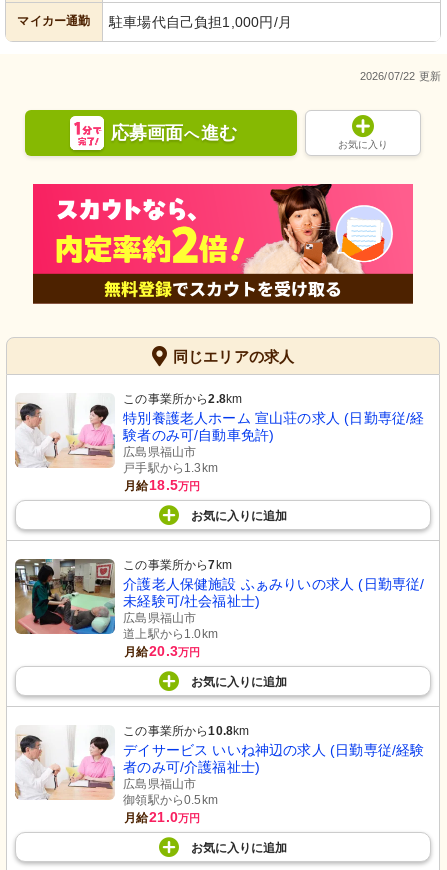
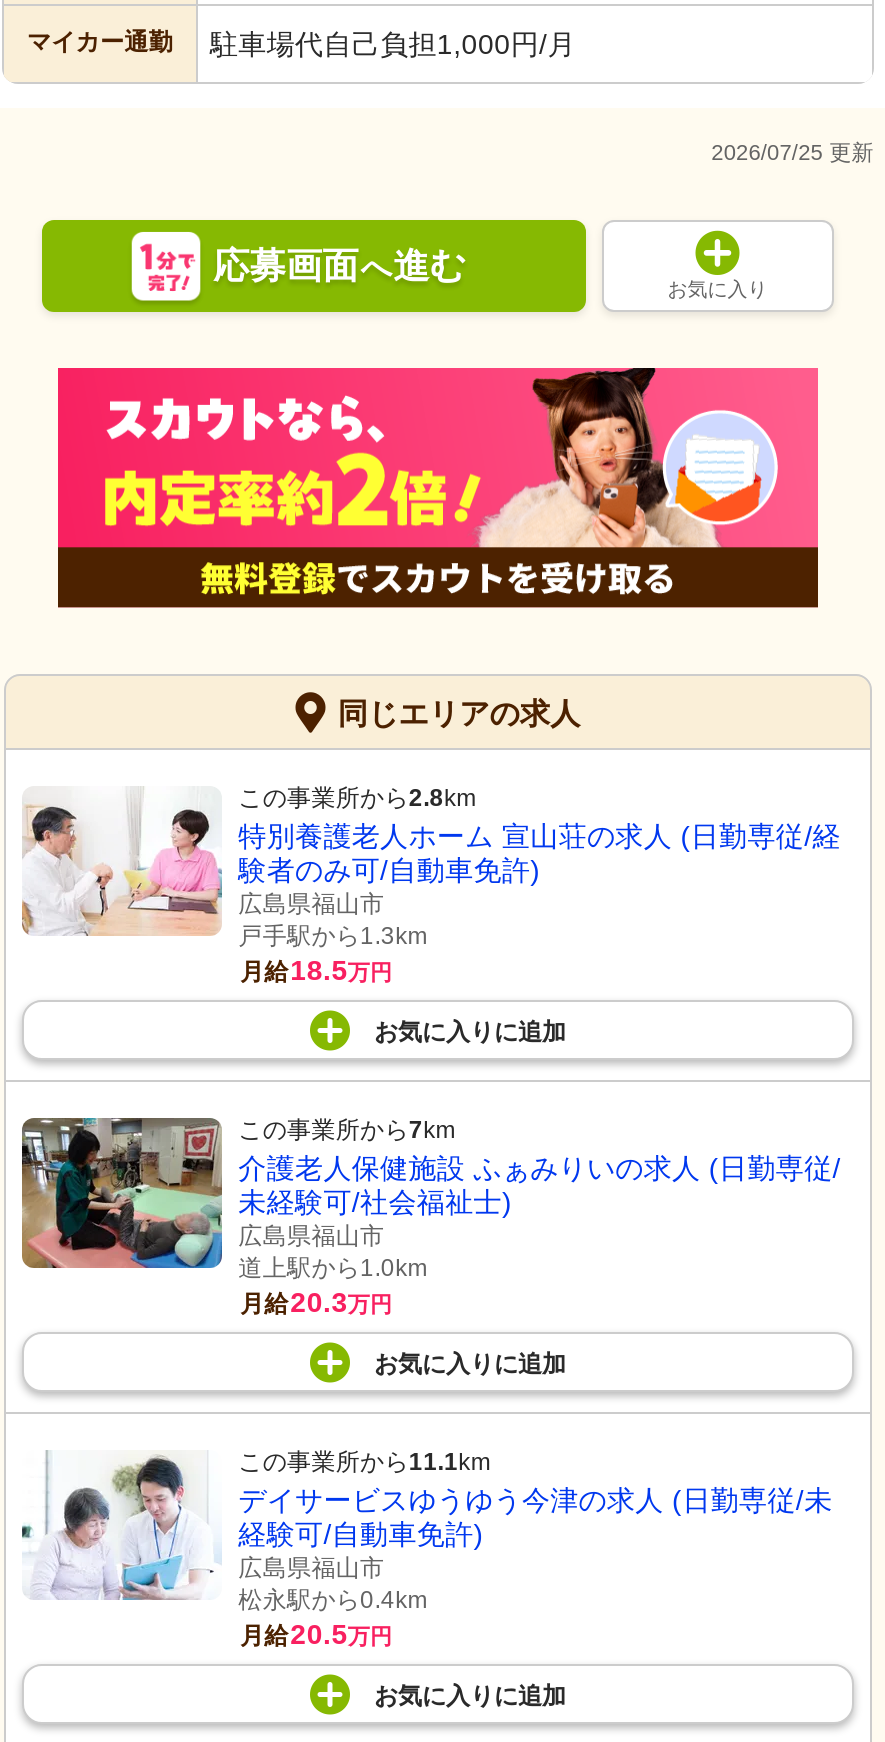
- 2026/07/22 更新
+ 2026/07/25 更新

- [image]
- この事業所から10.8km
- デイサービス いいね神辺の求人 (日勤専従/経験
- 者のみ可/介護福祉士)
+ [image]
+ この事業所から11.1km
+ デイサービスゆうゆう今津の求人 (日勤専従/未
+ 経験可/自動車免許)

- 御領駅から0.5km
+ 松永駅から0.4km

- 月給21.0万円
+ 月給20.5万円
